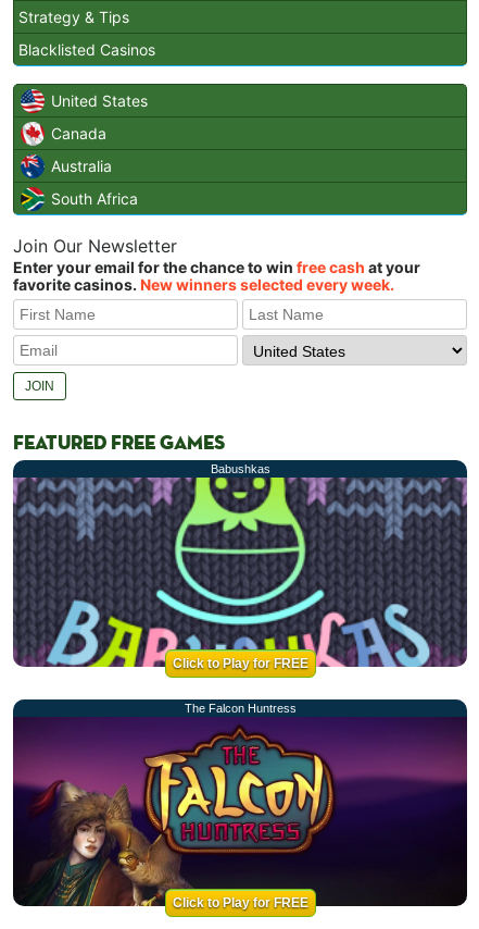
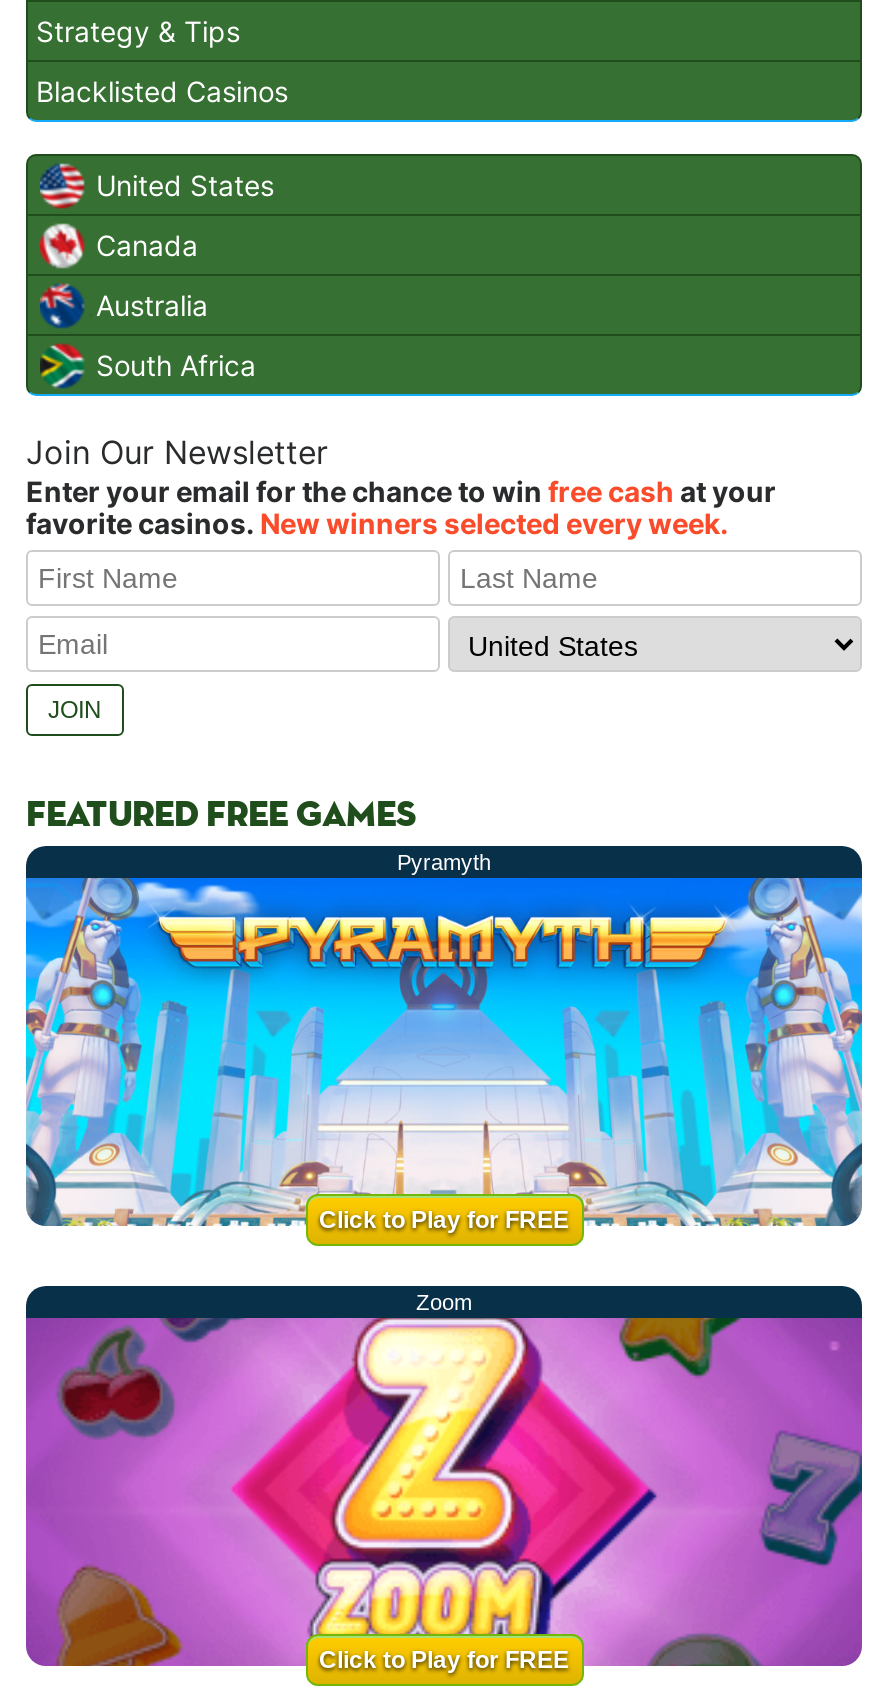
- Babushkas
+ Pyramyth

- [image]
- The Falcon Huntress
+ [image]
+ Zoom

- [image]
+ [image]
